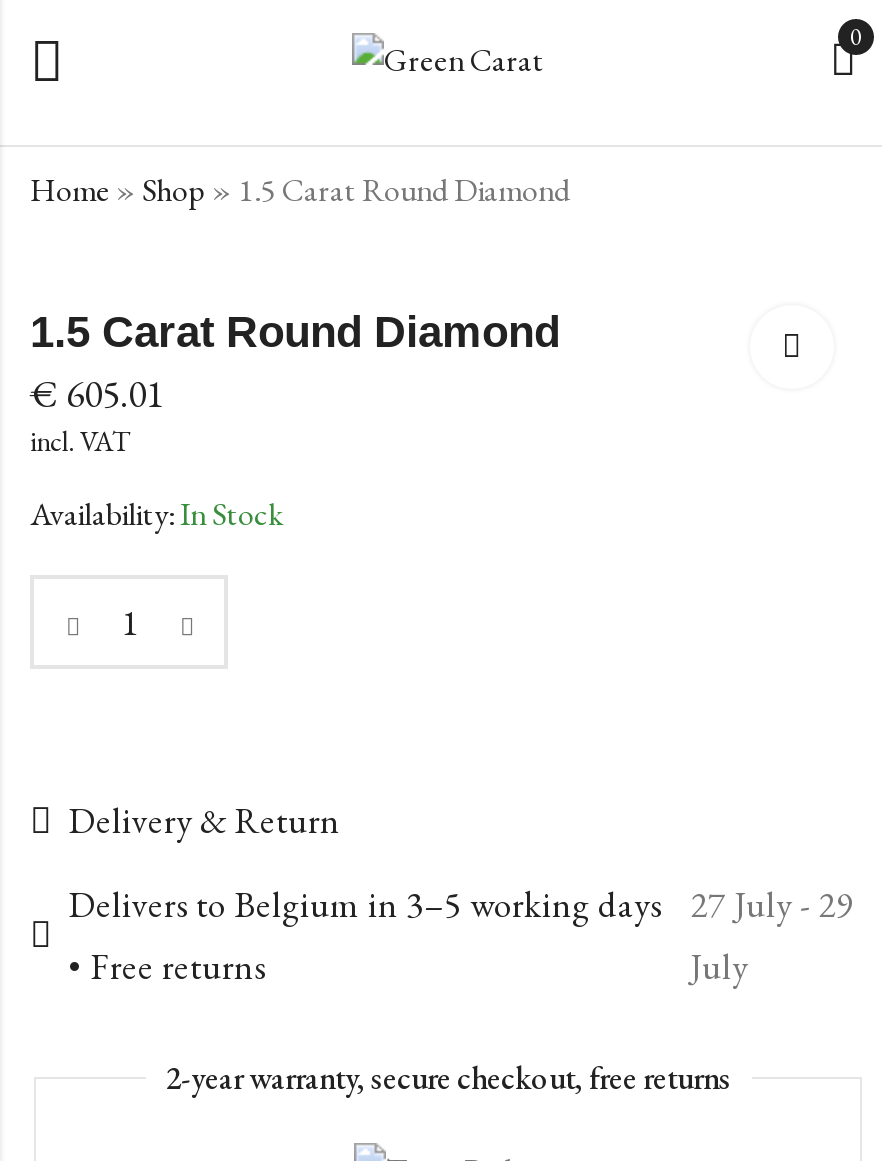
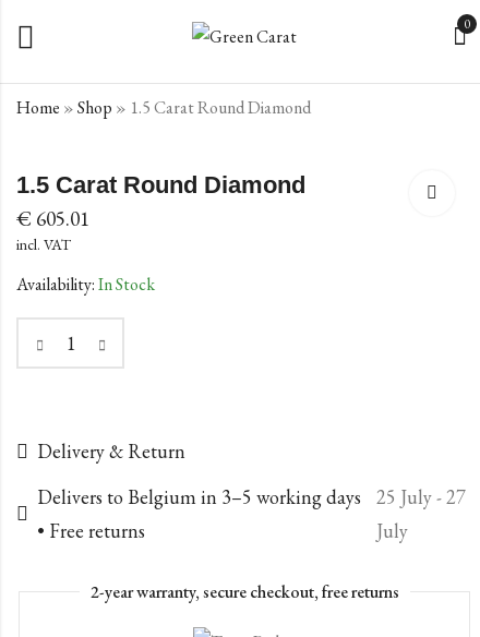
- 27 July - 29
+ 25 July - 27
